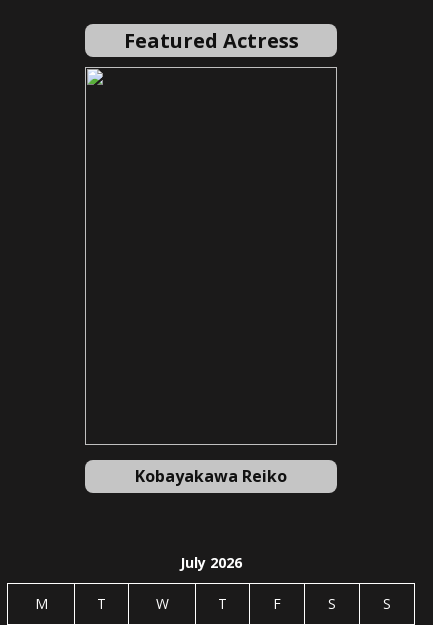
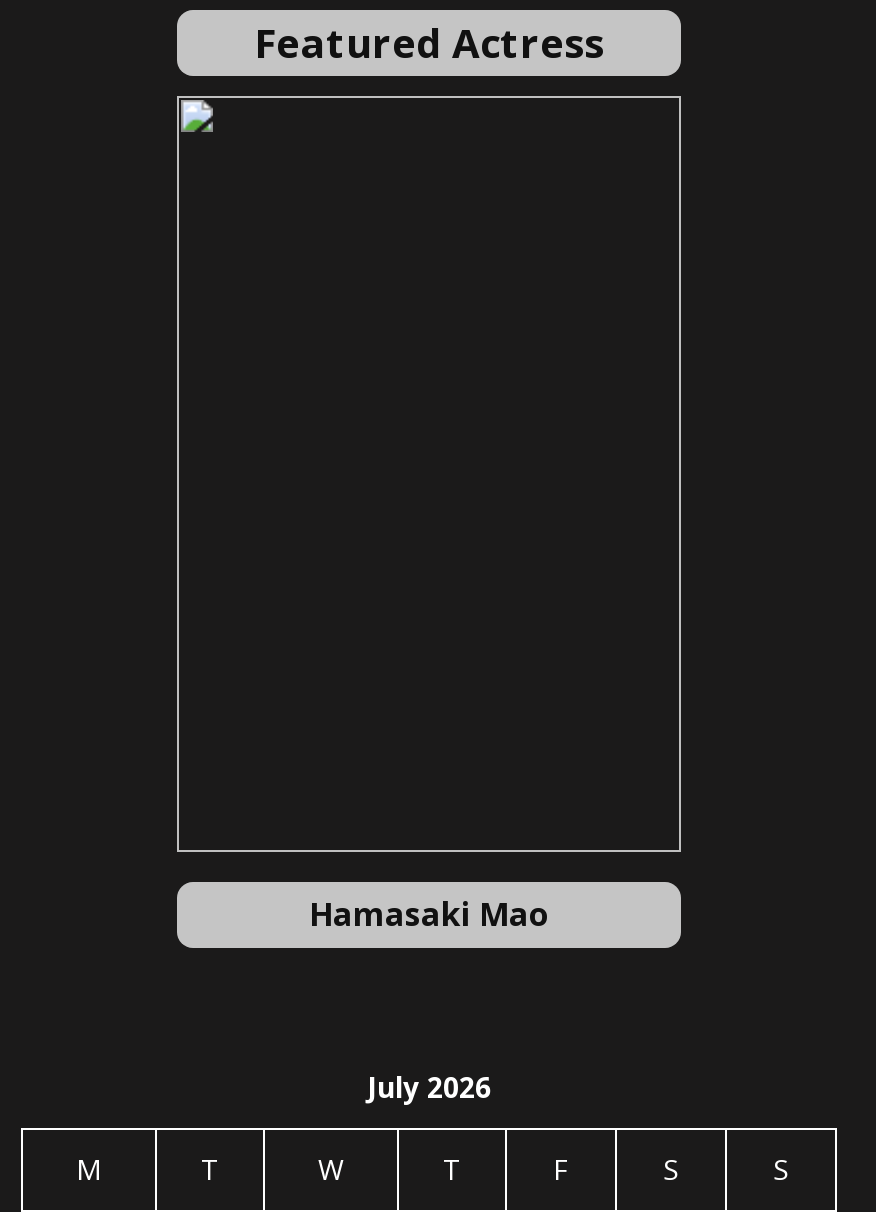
- Kobayakawa Reiko
+ Hamasaki Mao
